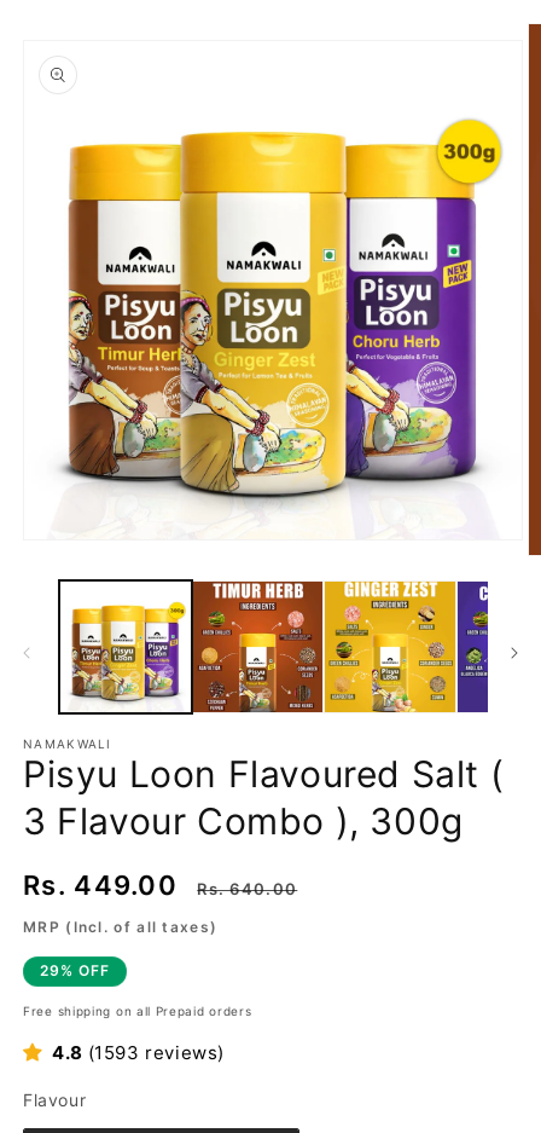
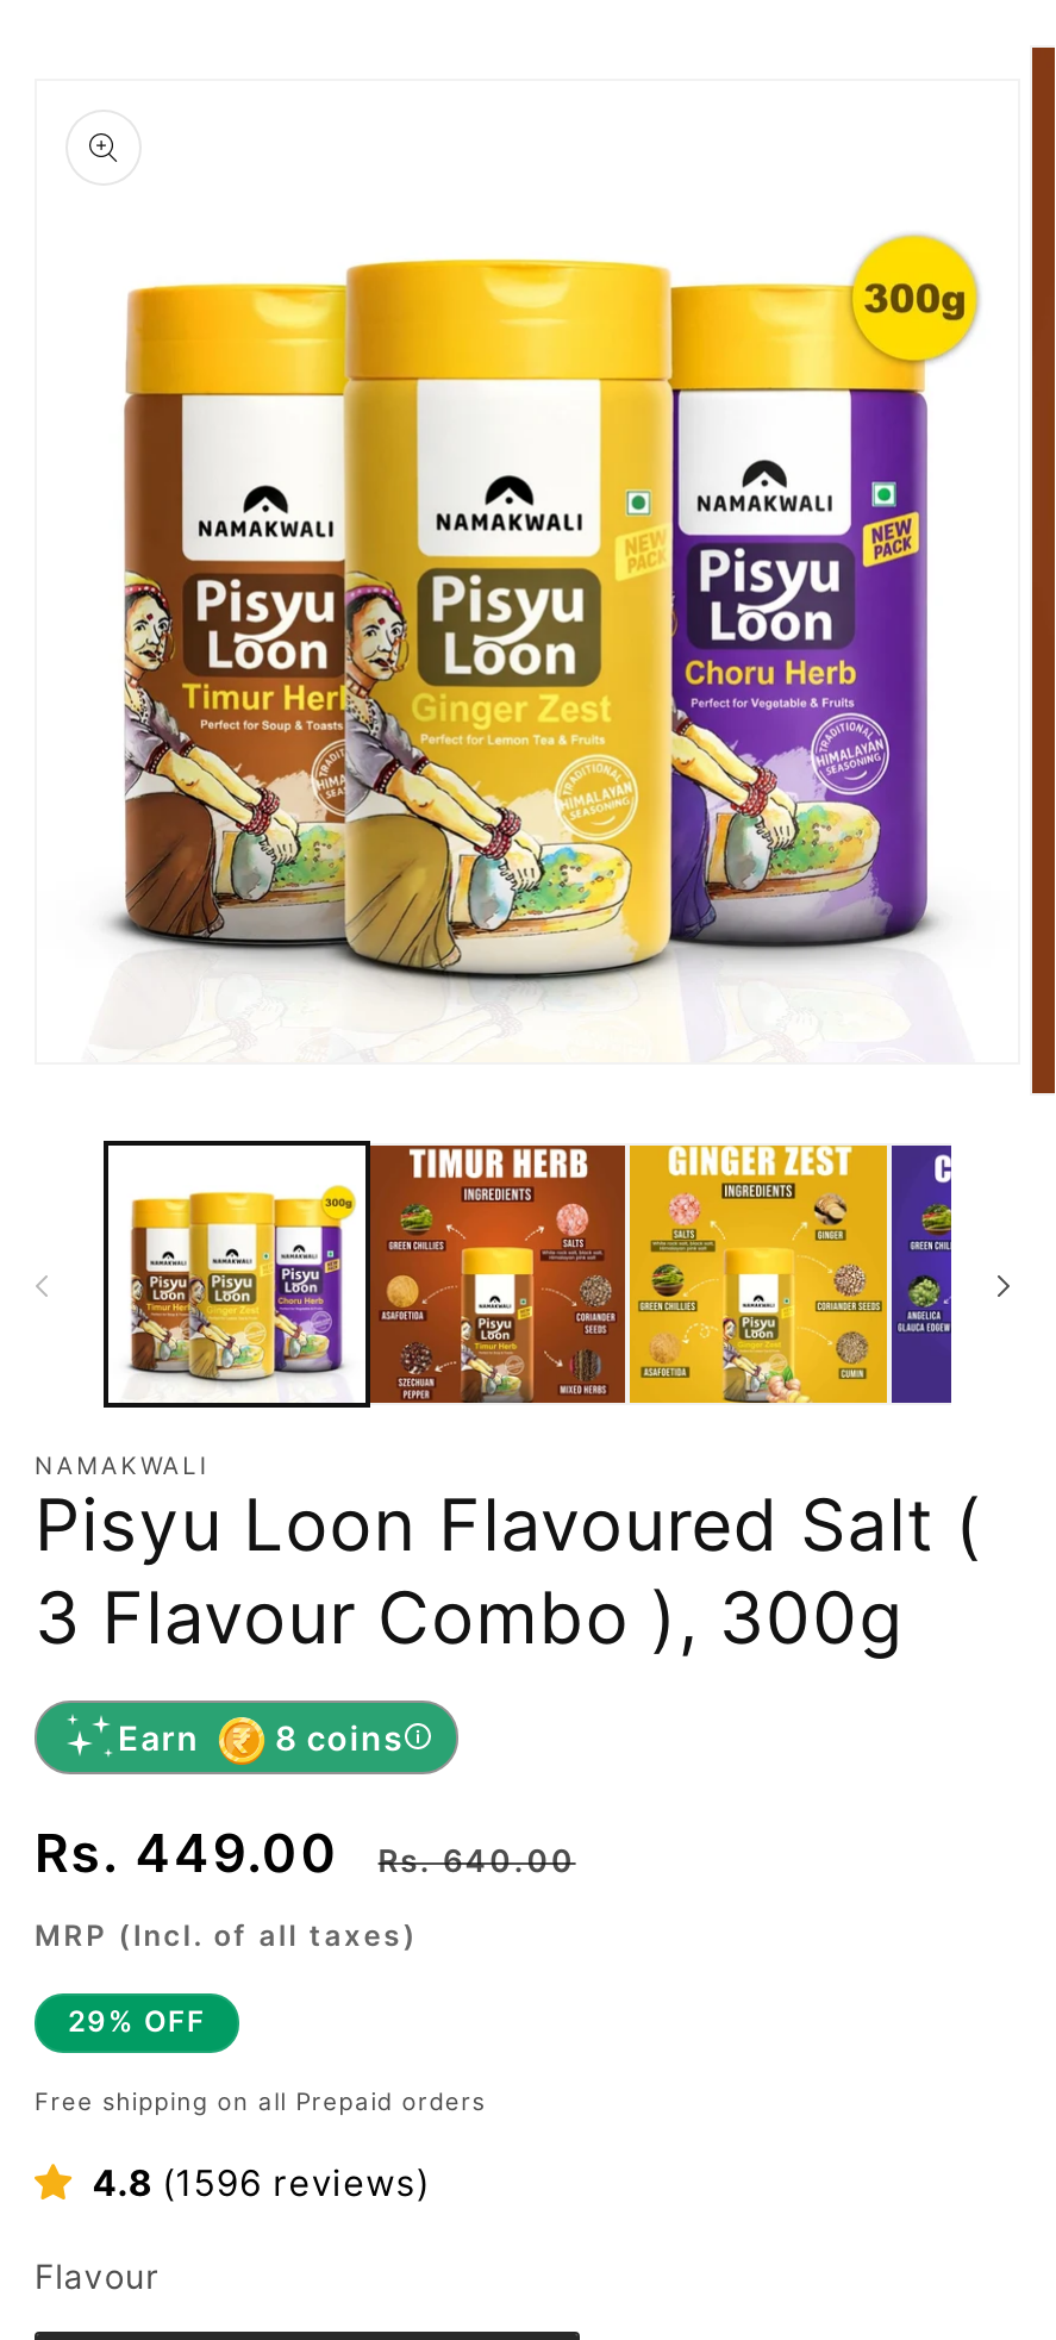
+ Earn
+ 8 coins

- 4.8 (1593 reviews)
+ 4.8 (1596 reviews)
